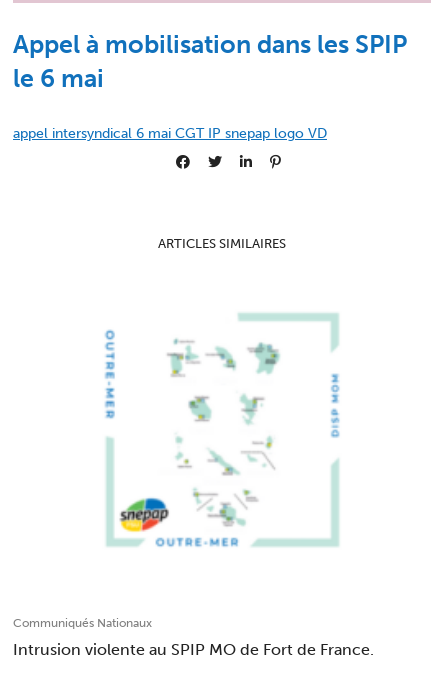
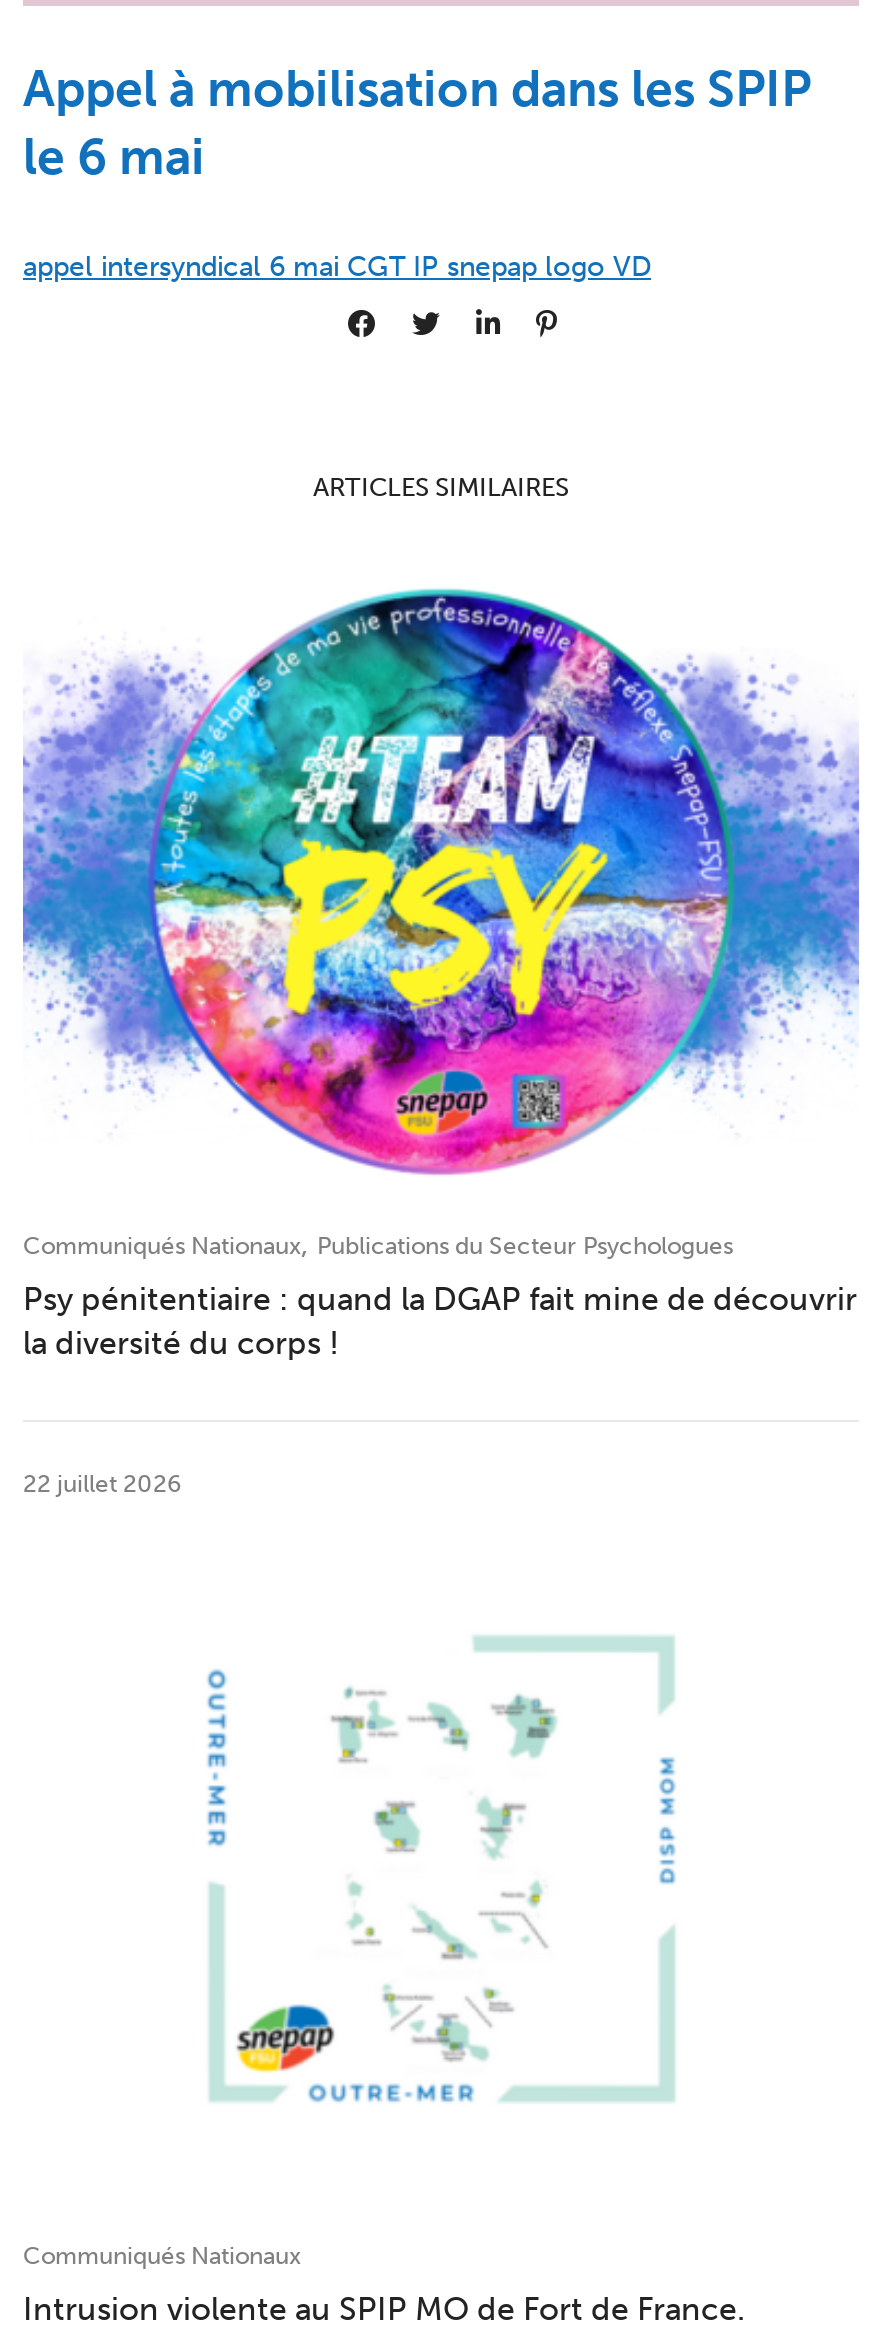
+ [image]
+ Communiqués Nationaux, Publications du Secteur Psychologues
+ Psy pénitentiaire : quand la DGAP fait mine de découvrir
+ la diversité du corps !

+ 22 juillet 2026
